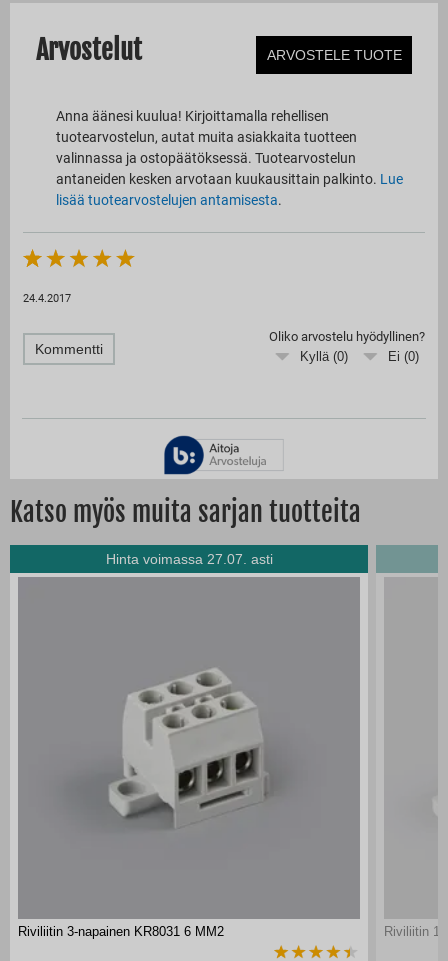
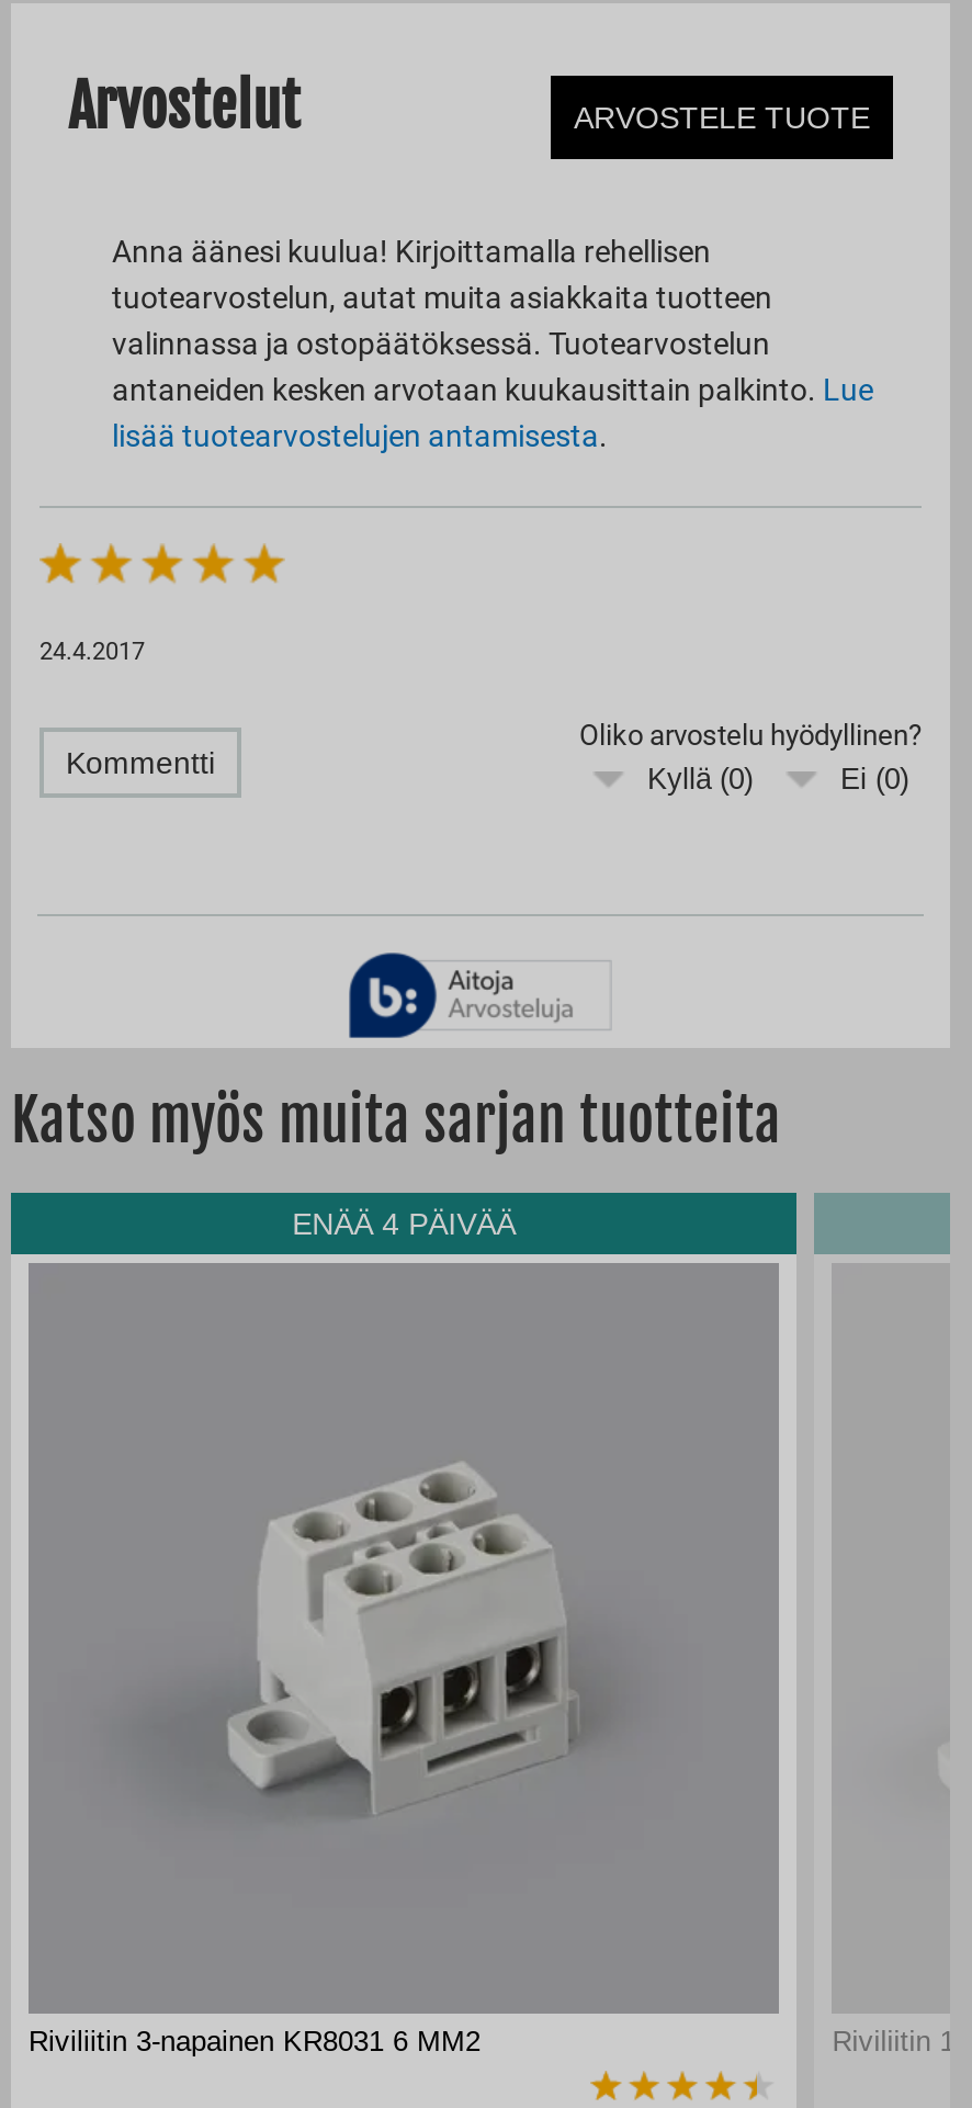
- Hinta voimassa 27.07. asti
+ ENÄÄ 4 PÄIVÄÄ
